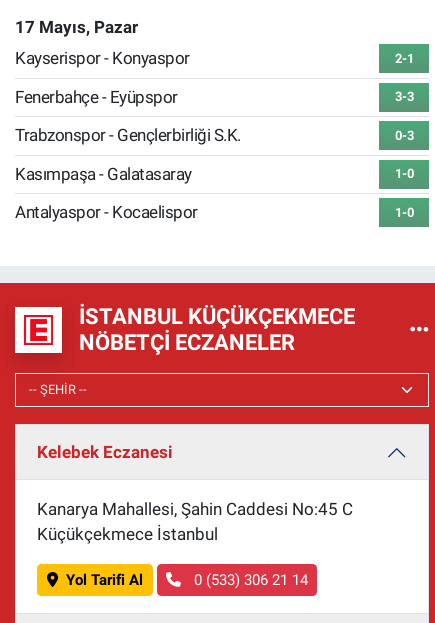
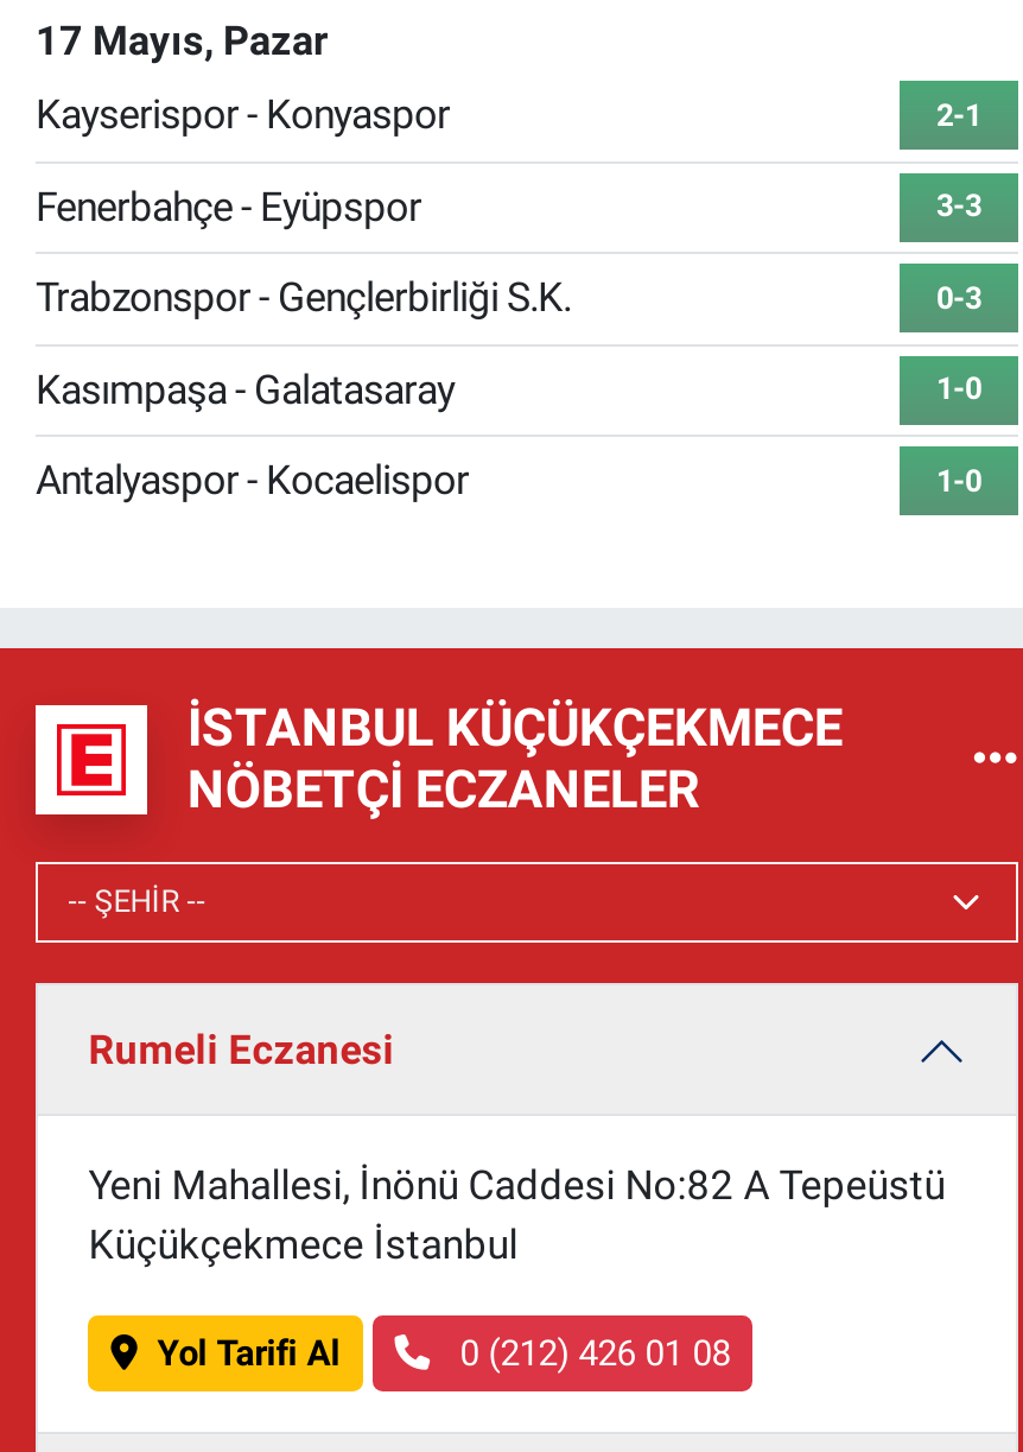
- Kelebek Eczanesi
+ Rumeli Eczanesi

- Kanarya Mahallesi, Şahin Caddesi No:45 C
+ Yeni Mahallesi, İnönü Caddesi No:82 A Tepeüstü

- 0 (533) 306 21 14
+ 0 (212) 426 01 08
